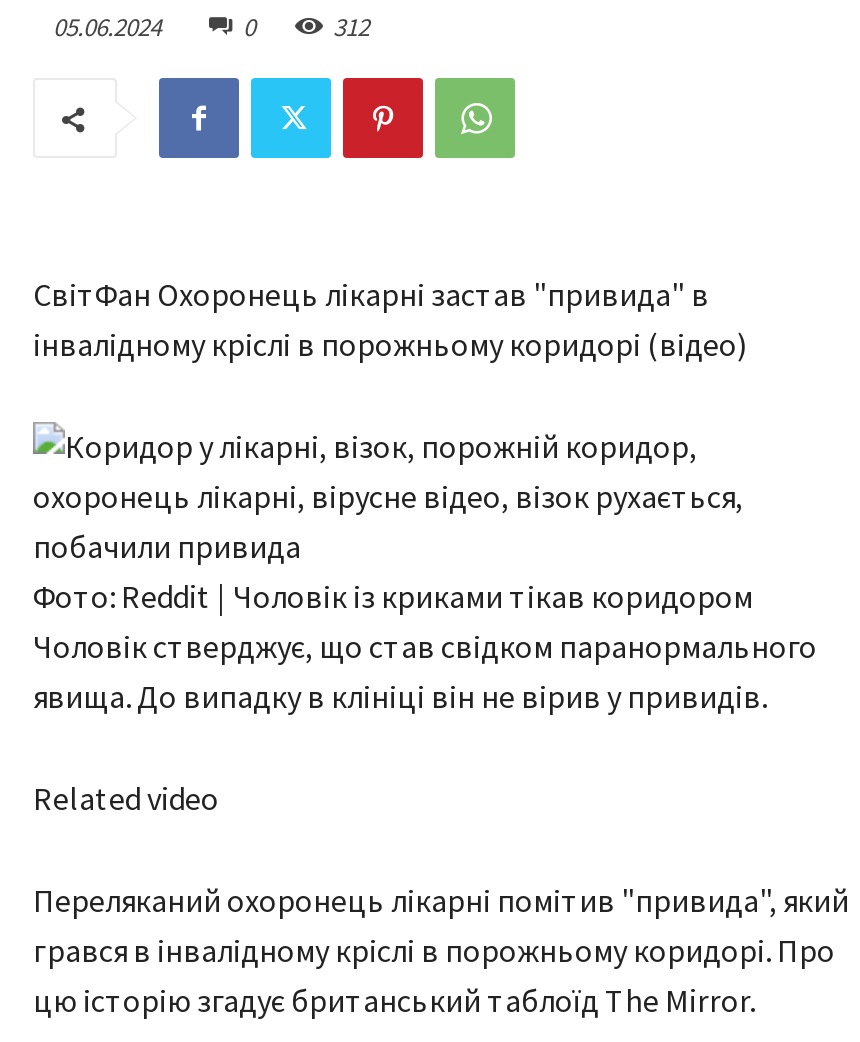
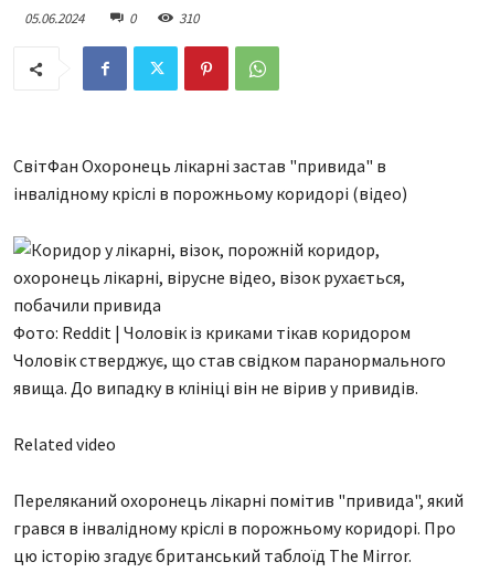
- 312
+ 310
